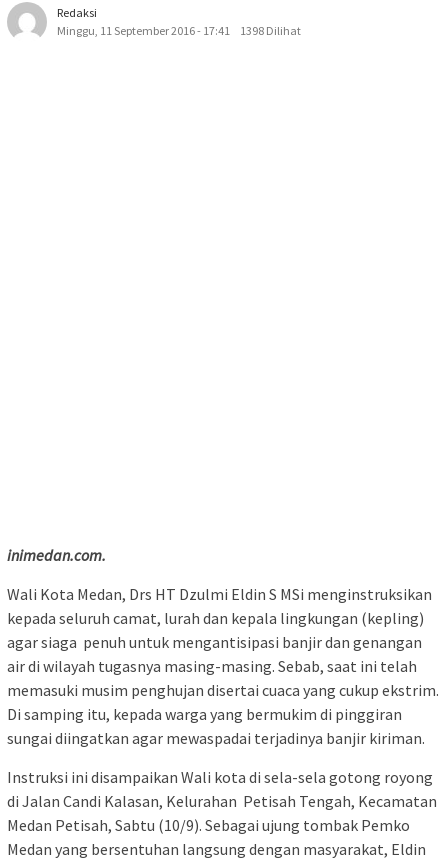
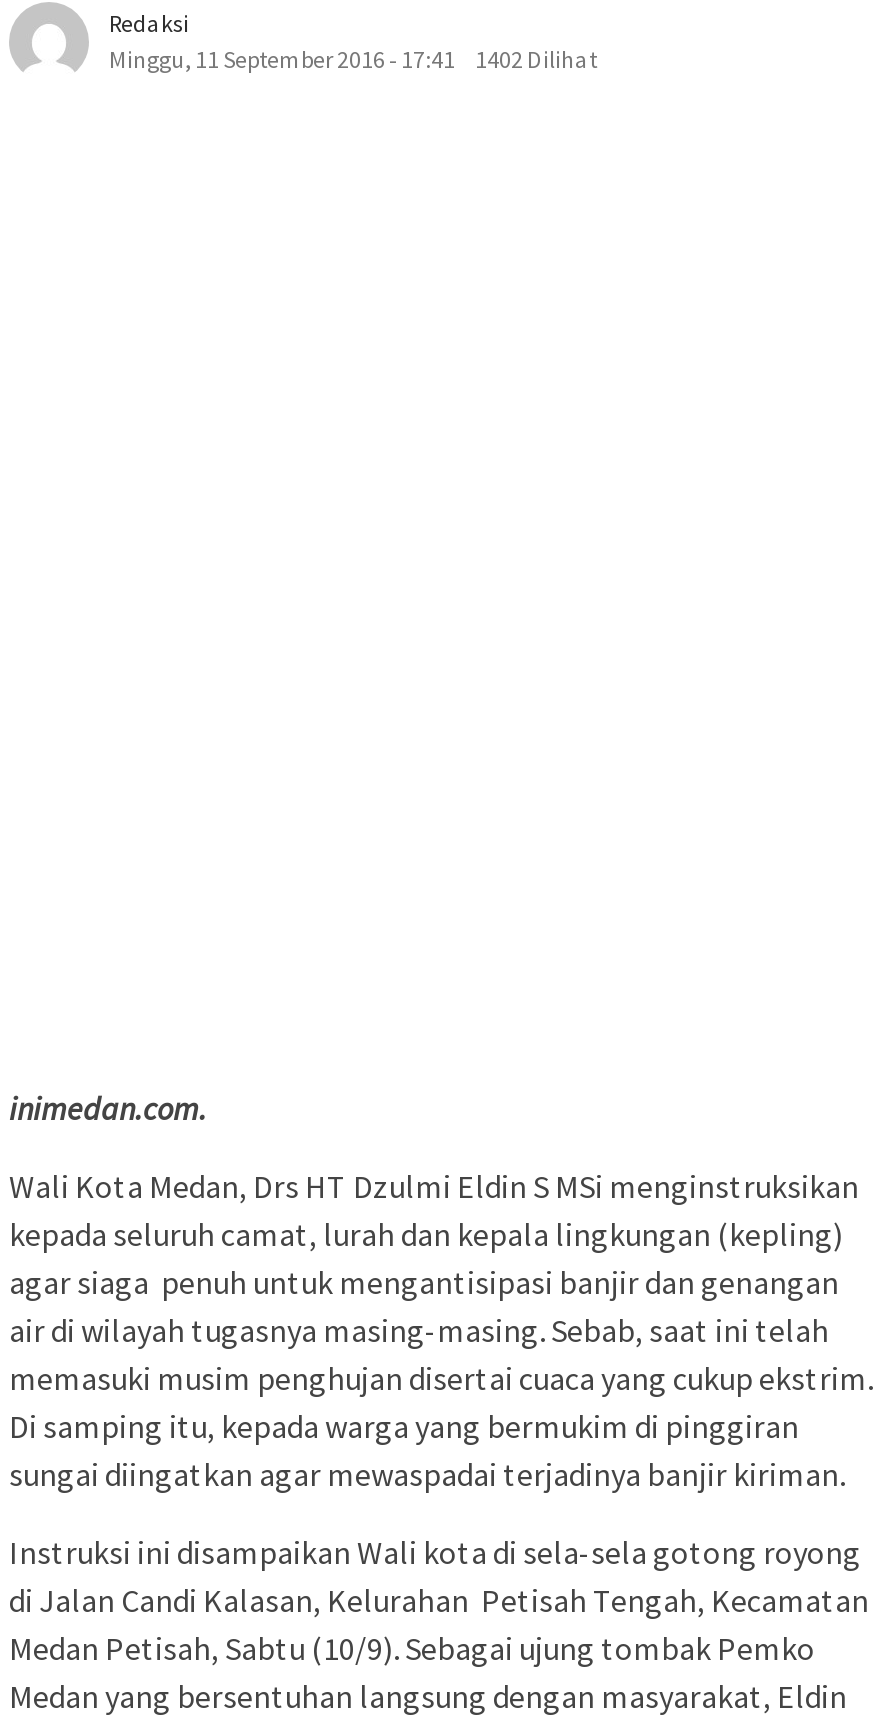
- Minggu, 11 September 2016 - 17:41 1398 Dilihat
+ Minggu, 11 September 2016 - 17:41 1402 Dilihat
